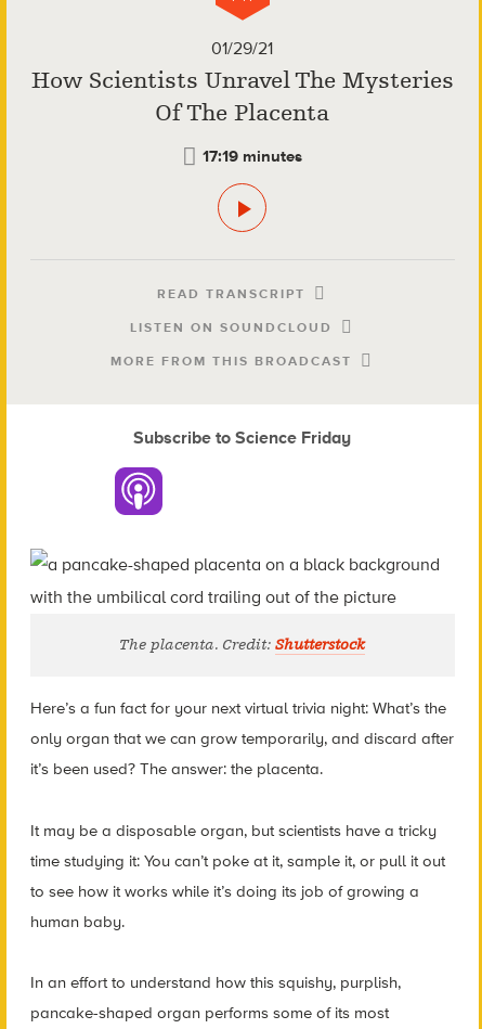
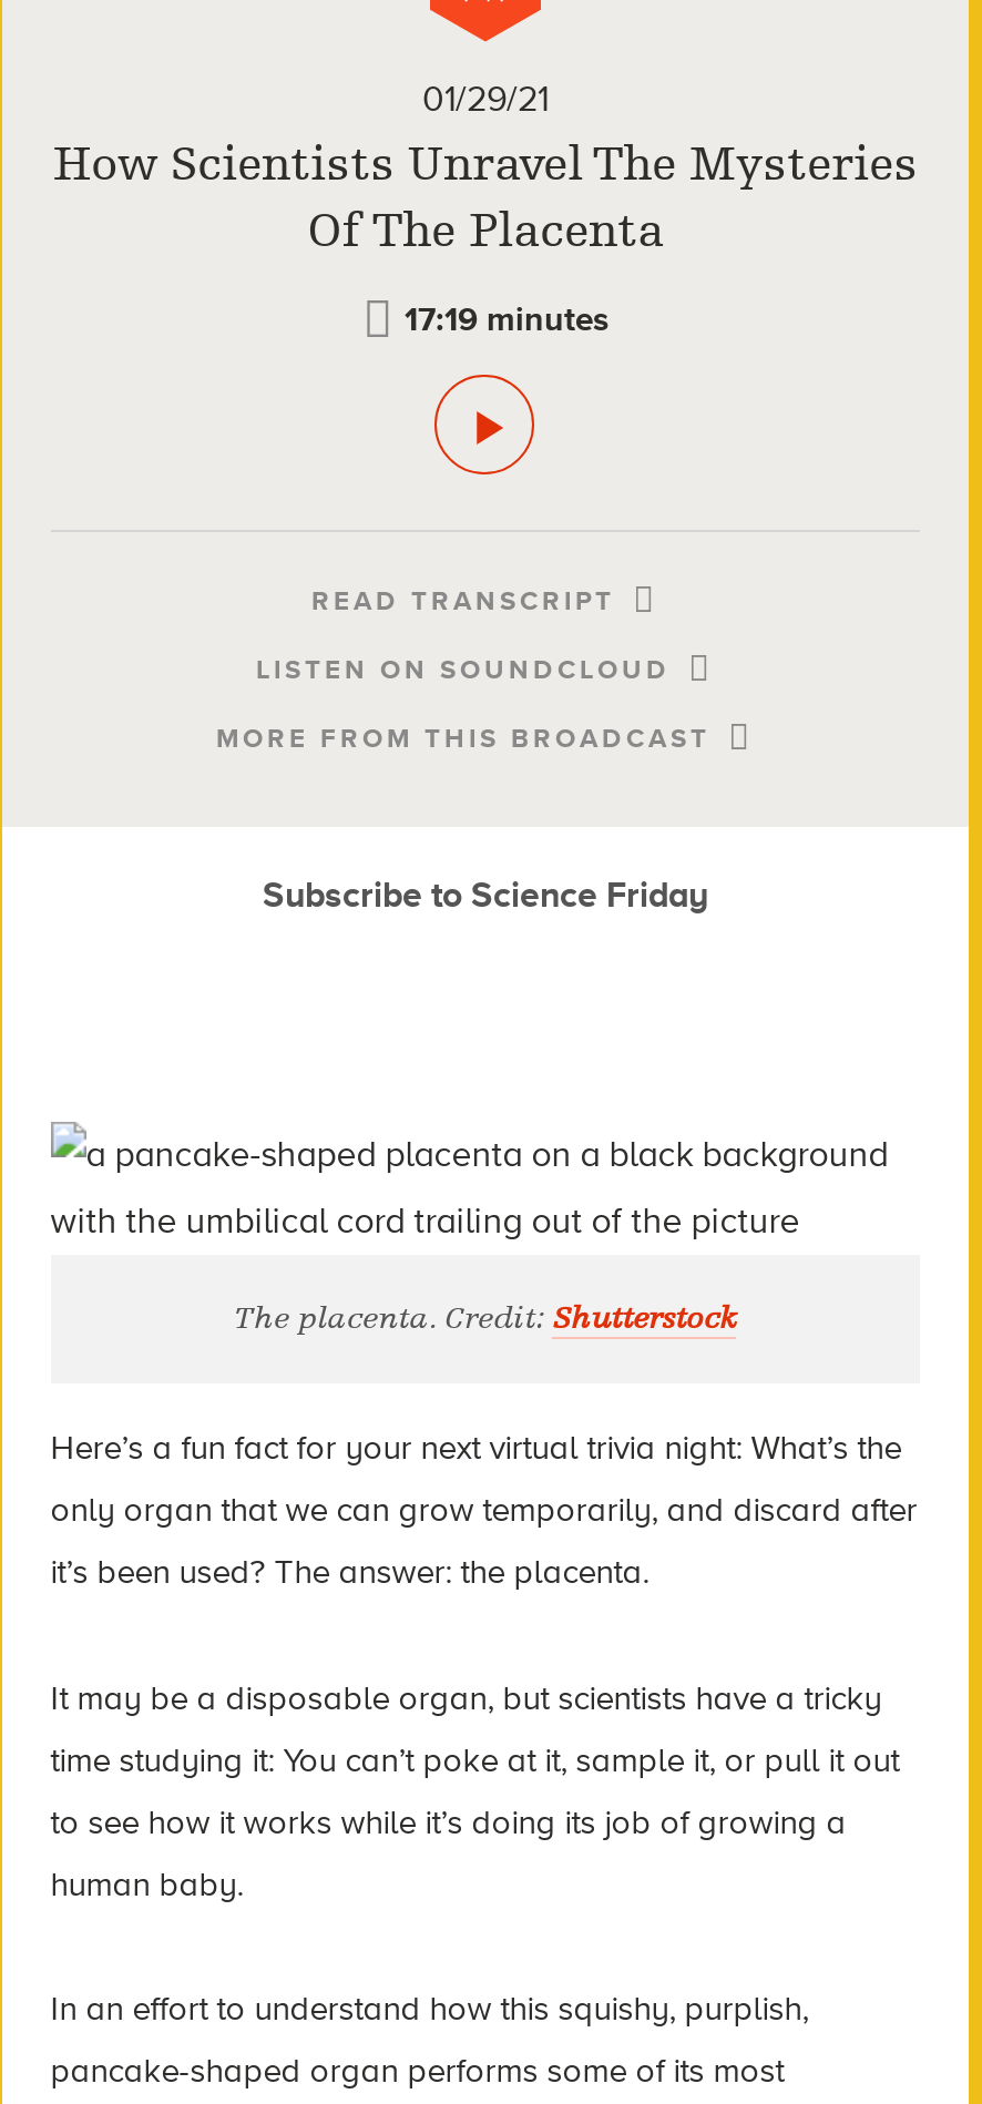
- [image]
